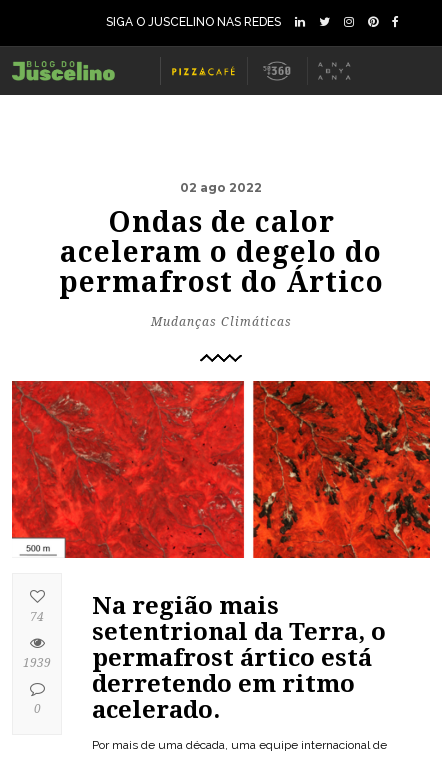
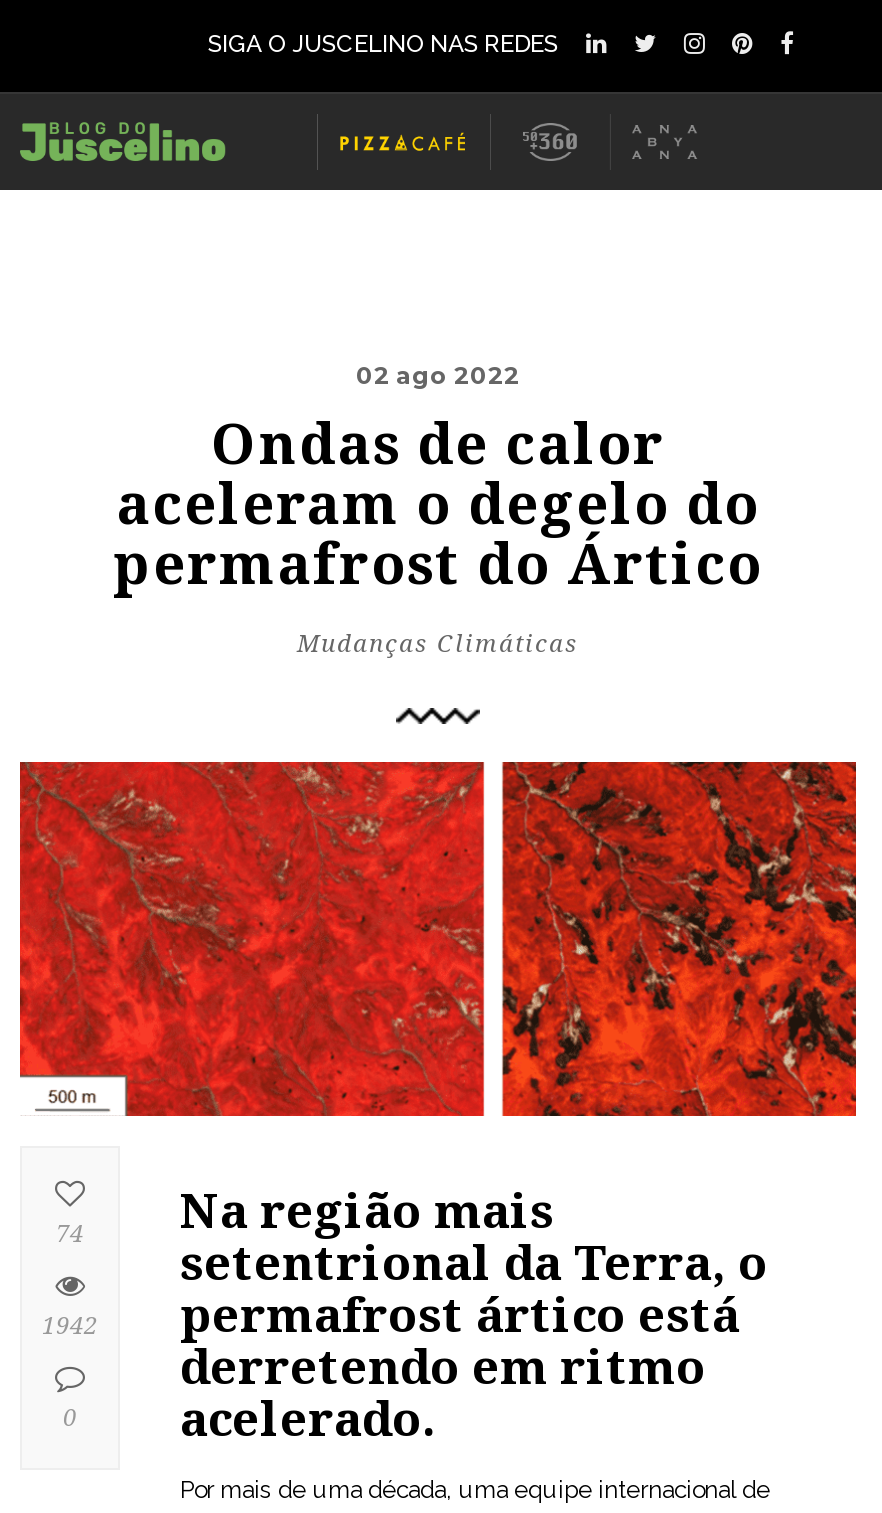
- 1939
+ 1942
